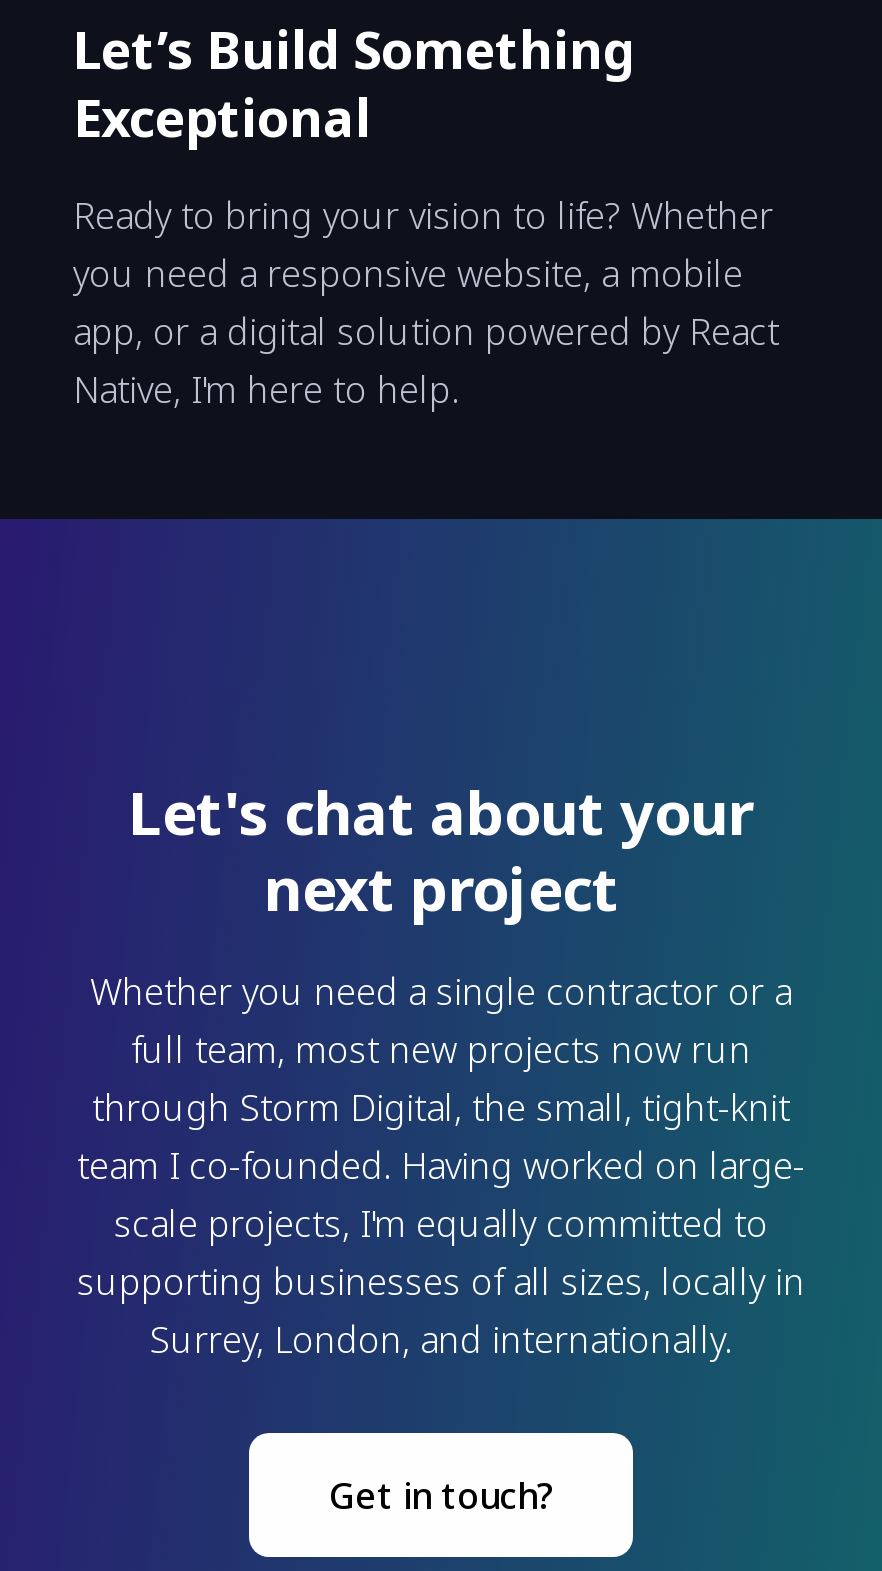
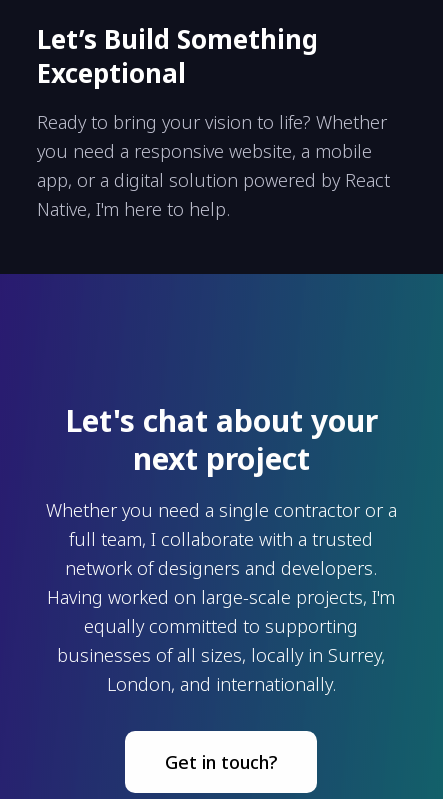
- full team, most new projects now run
- through Storm Digital, the small, tight-knit
- team I co-founded. Having worked on large-
- scale projects, I'm equally committed to
- supporting businesses of all sizes, locally in
- Surrey, London, and internationally.
+ full team, I collaborate with a trusted
+ network of designers and developers.
+ Having worked on large-scale projects, I'm
+ equally committed to supporting
+ businesses of all sizes, locally in Surrey,
+ London, and internationally.
